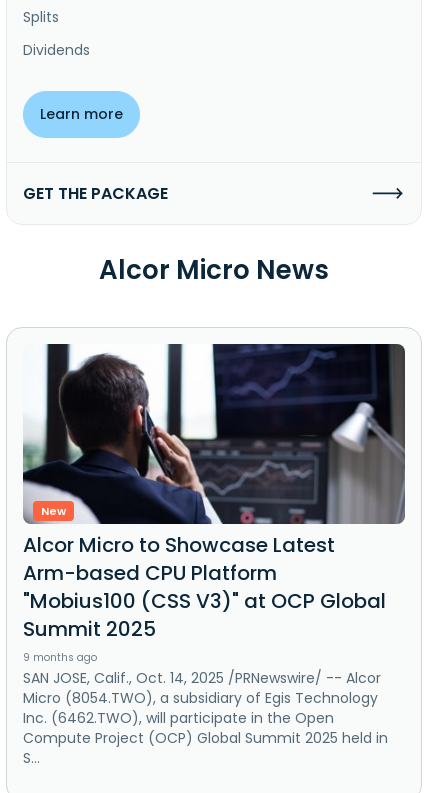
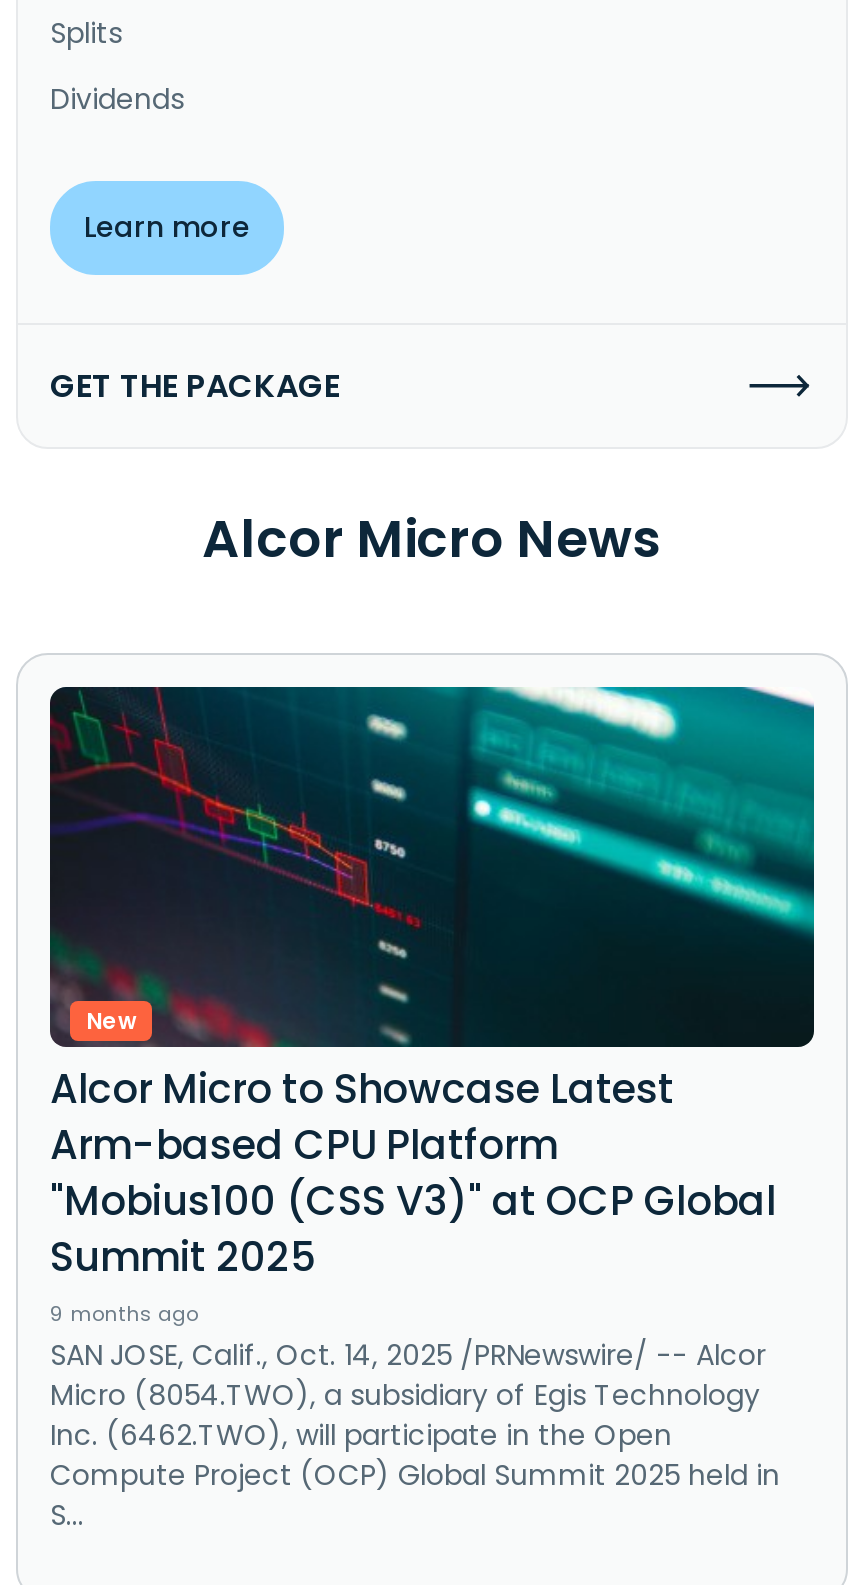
- [image]
+ [image]
